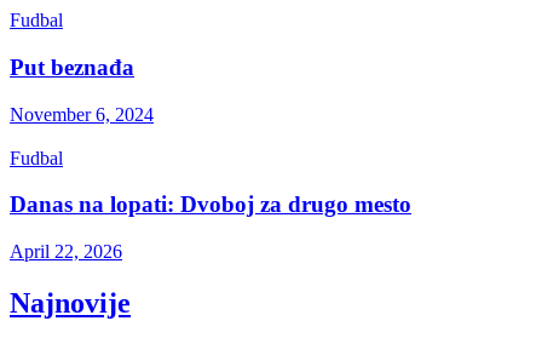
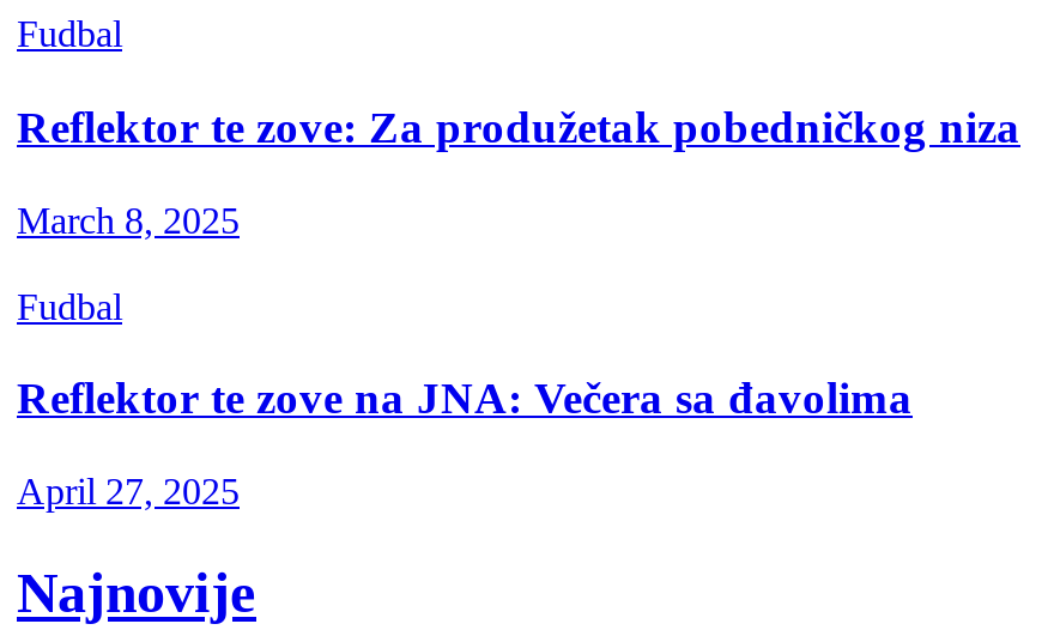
- Put beznađa
+ Reflektor te zove: Za produžetak pobedničkog niza

- November 6, 2024
+ March 8, 2025

- Danas na lopati: Dvoboj za drugo mesto
+ Reflektor te zove na JNA: Večera sa đavolima

- April 22, 2026
+ April 27, 2025
